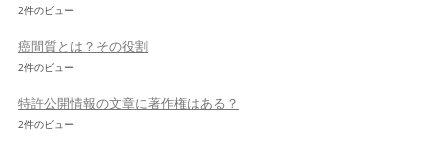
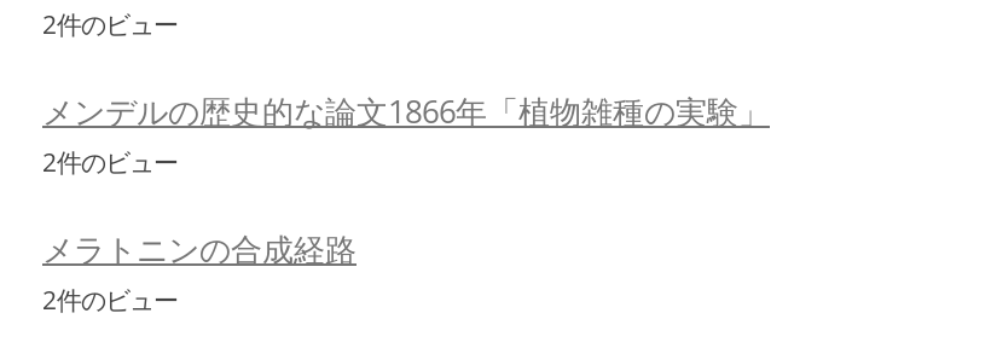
- 癌間質とは？その役割
+ メンデルの歴史的な論文1866年「植物雑種の実験」

- 特許公開情報の文章に著作権はある？
+ メラトニンの合成経路
